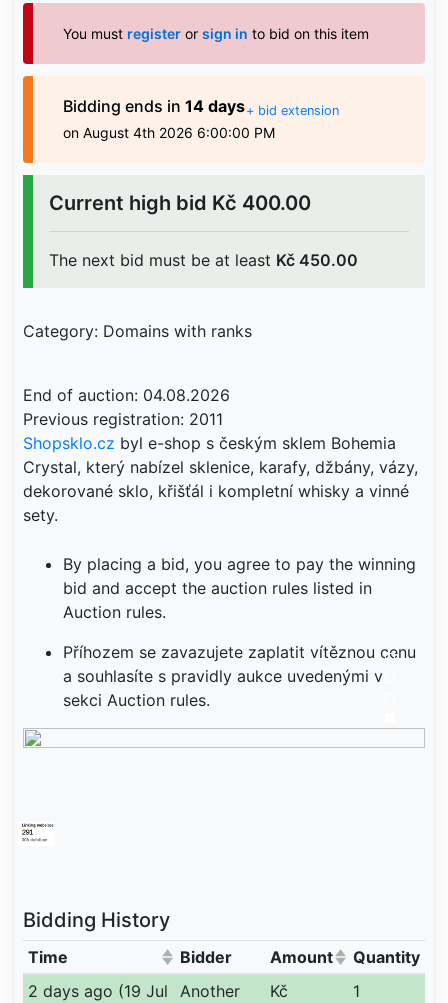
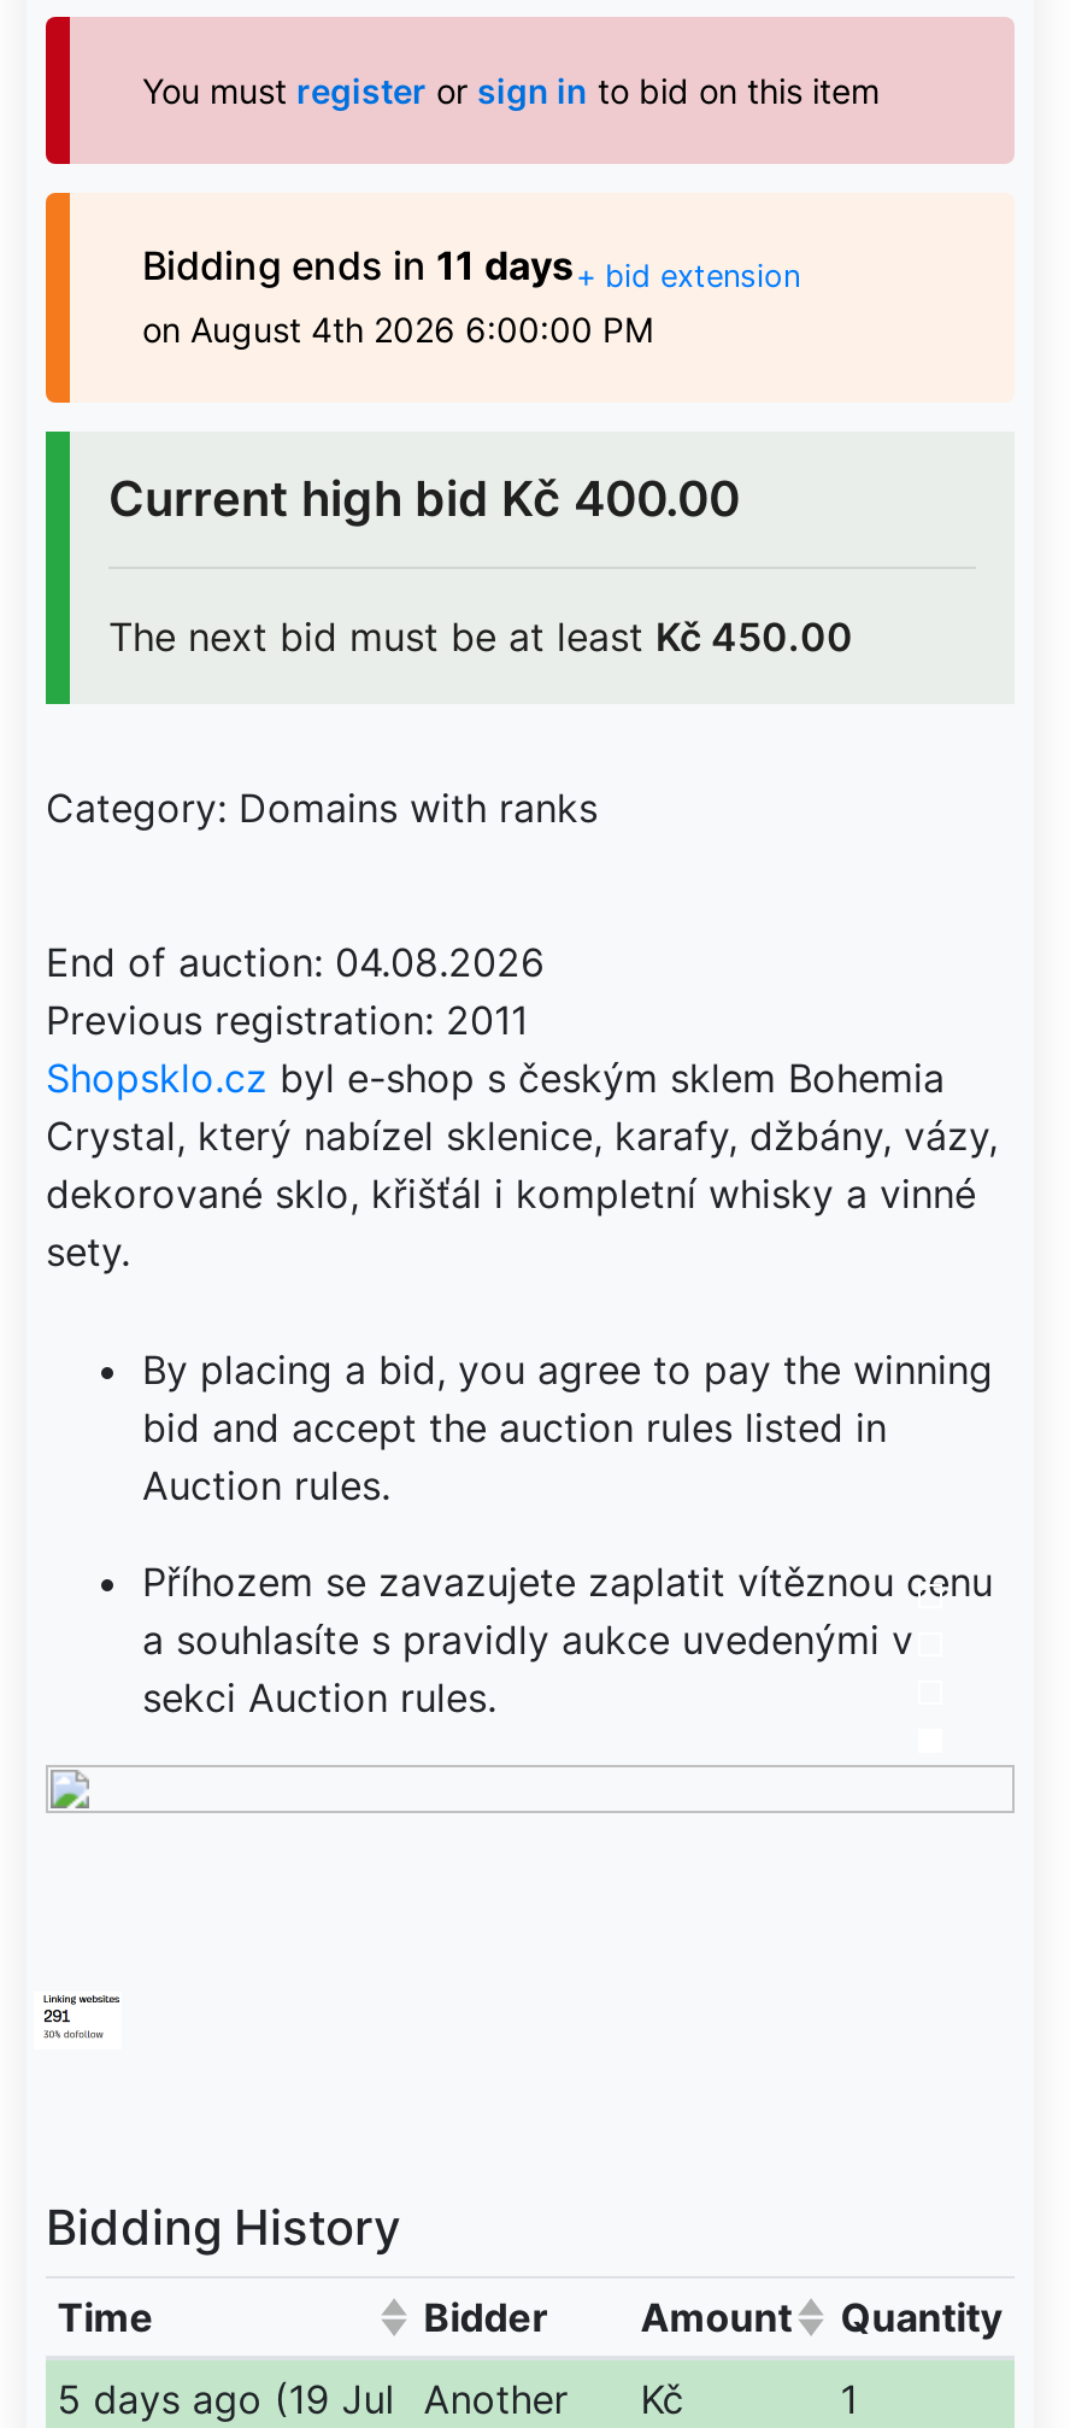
- Bidding ends in 14 days+ bid extension
+ Bidding ends in 11 days+ bid extension

- 2 days ago (19 Jul Another Kč
+ 5 days ago (19 Jul Another Kč
